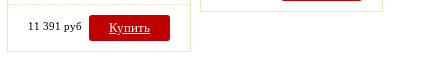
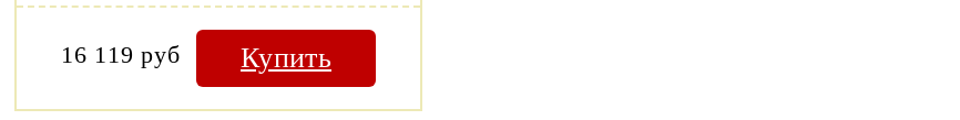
- 11 391 руб
+ 16 119 руб
